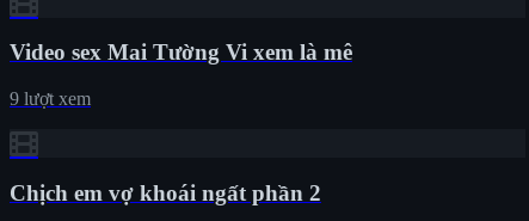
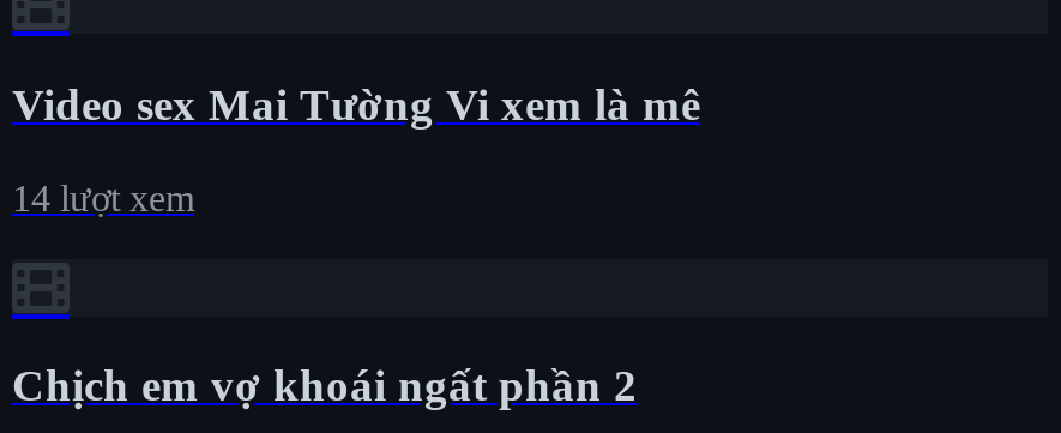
- 9 lượt xem
+ 14 lượt xem
